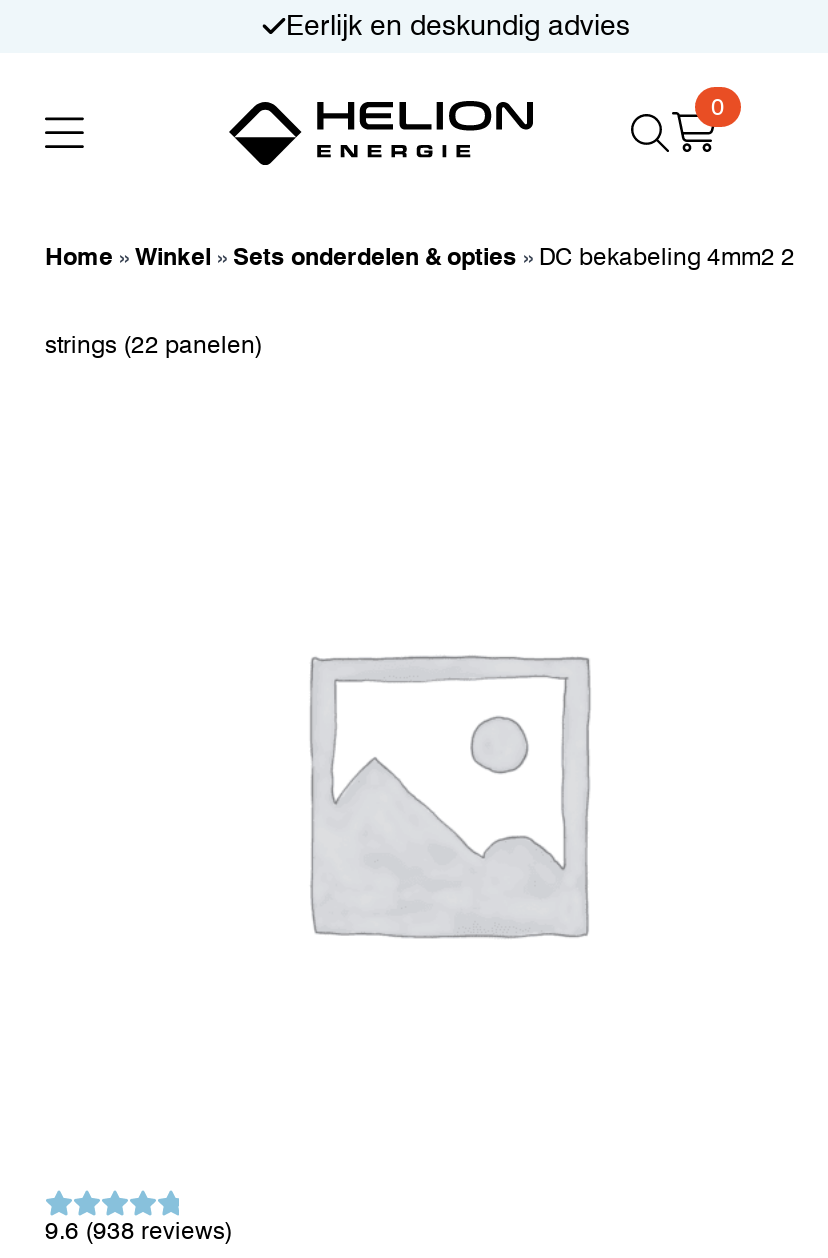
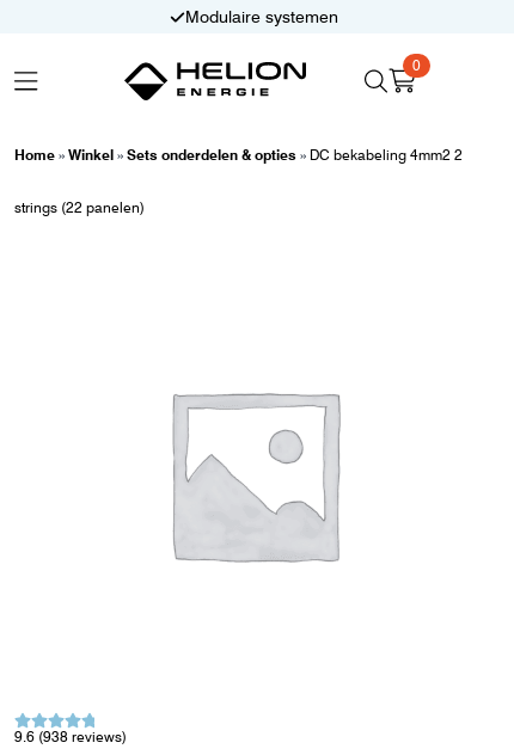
- Eerlijk en deskundig advies
+ Modulaire systemen
